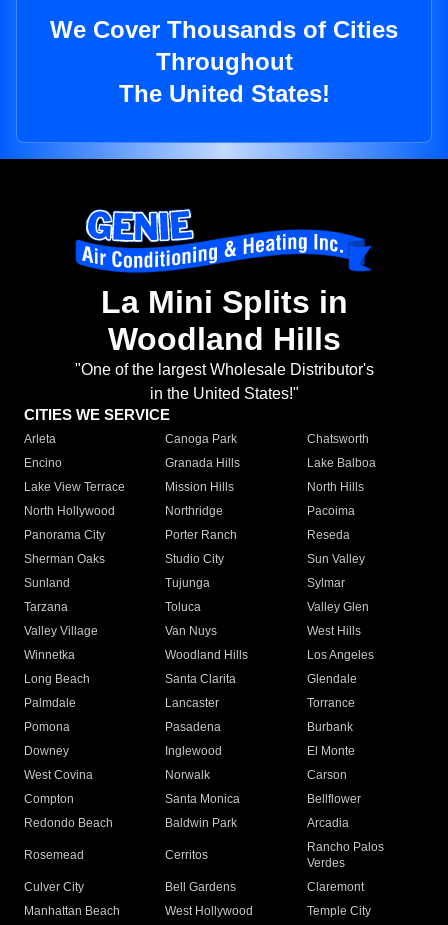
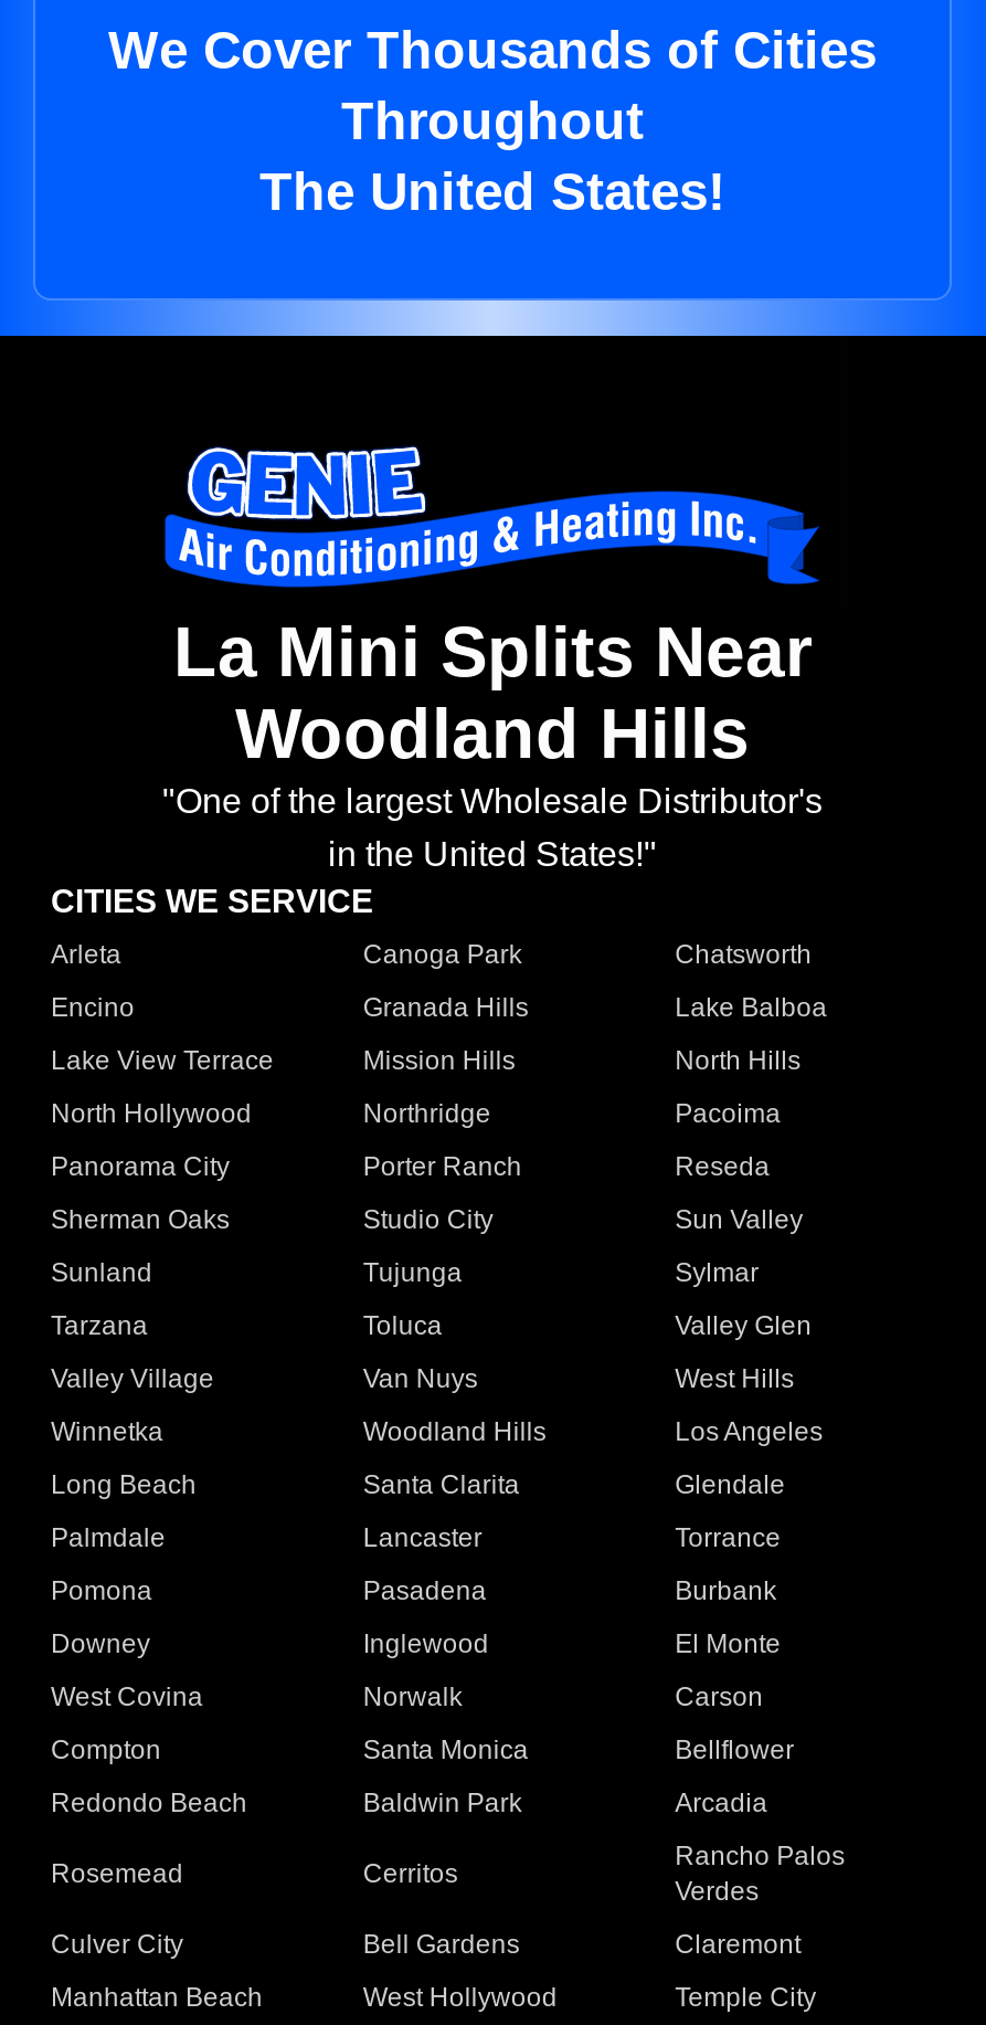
- La Mini Splits in
+ La Mini Splits Near
